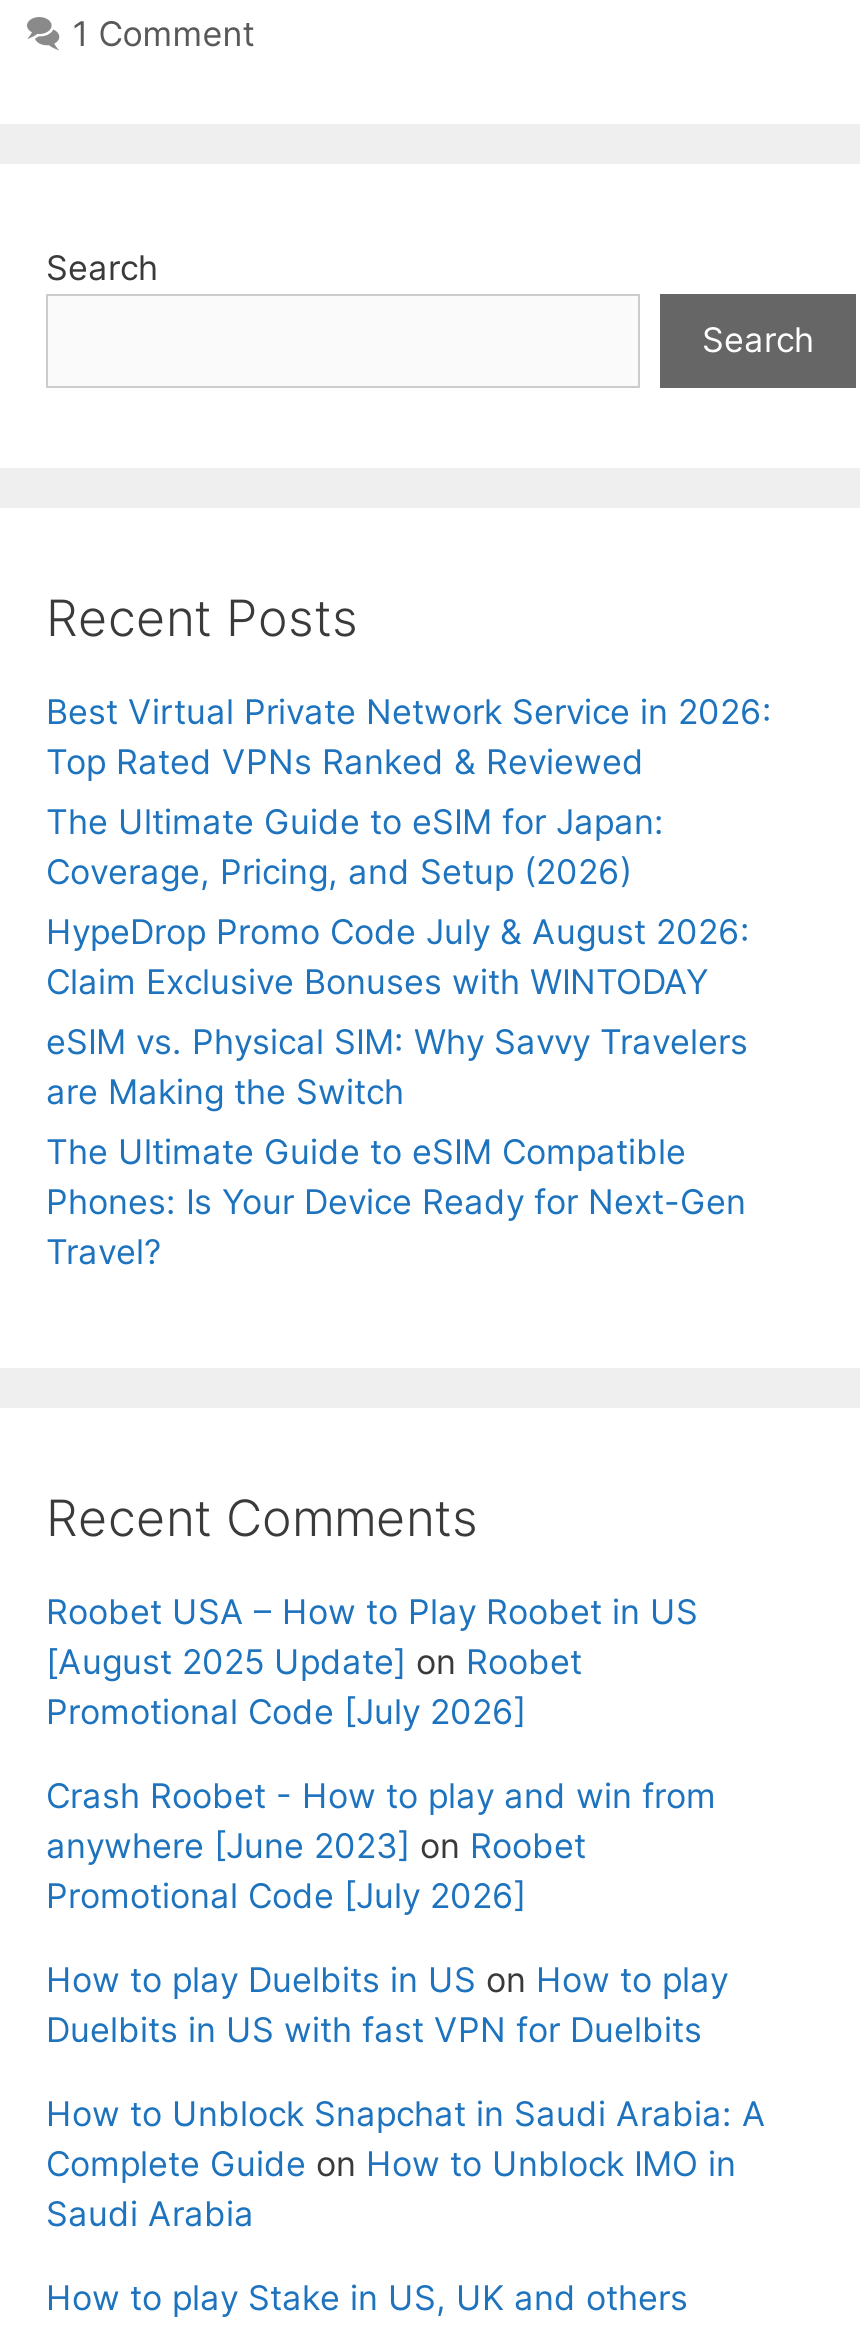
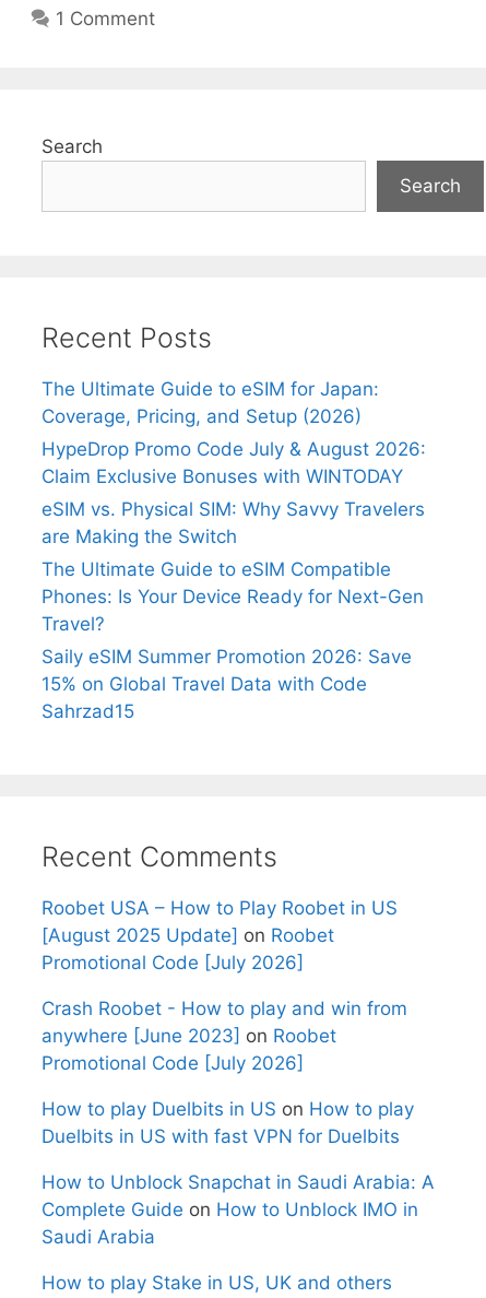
- Best Virtual Private Network Service in 2026:
- Top Rated VPNs Ranked & Reviewed

moved up: The Ultimate Guide to eSIM for Japan: | Coverage, Pricing, and Setup (2026) | HypeDrop Promo Code July & August 2026: | ... | Phones: Is Your Device Ready for Next-Gen | Travel?

+ Saily eSIM Summer Promotion 2026: Save
+ 15% on Global Travel Data with Code
+ Sahrzad15
